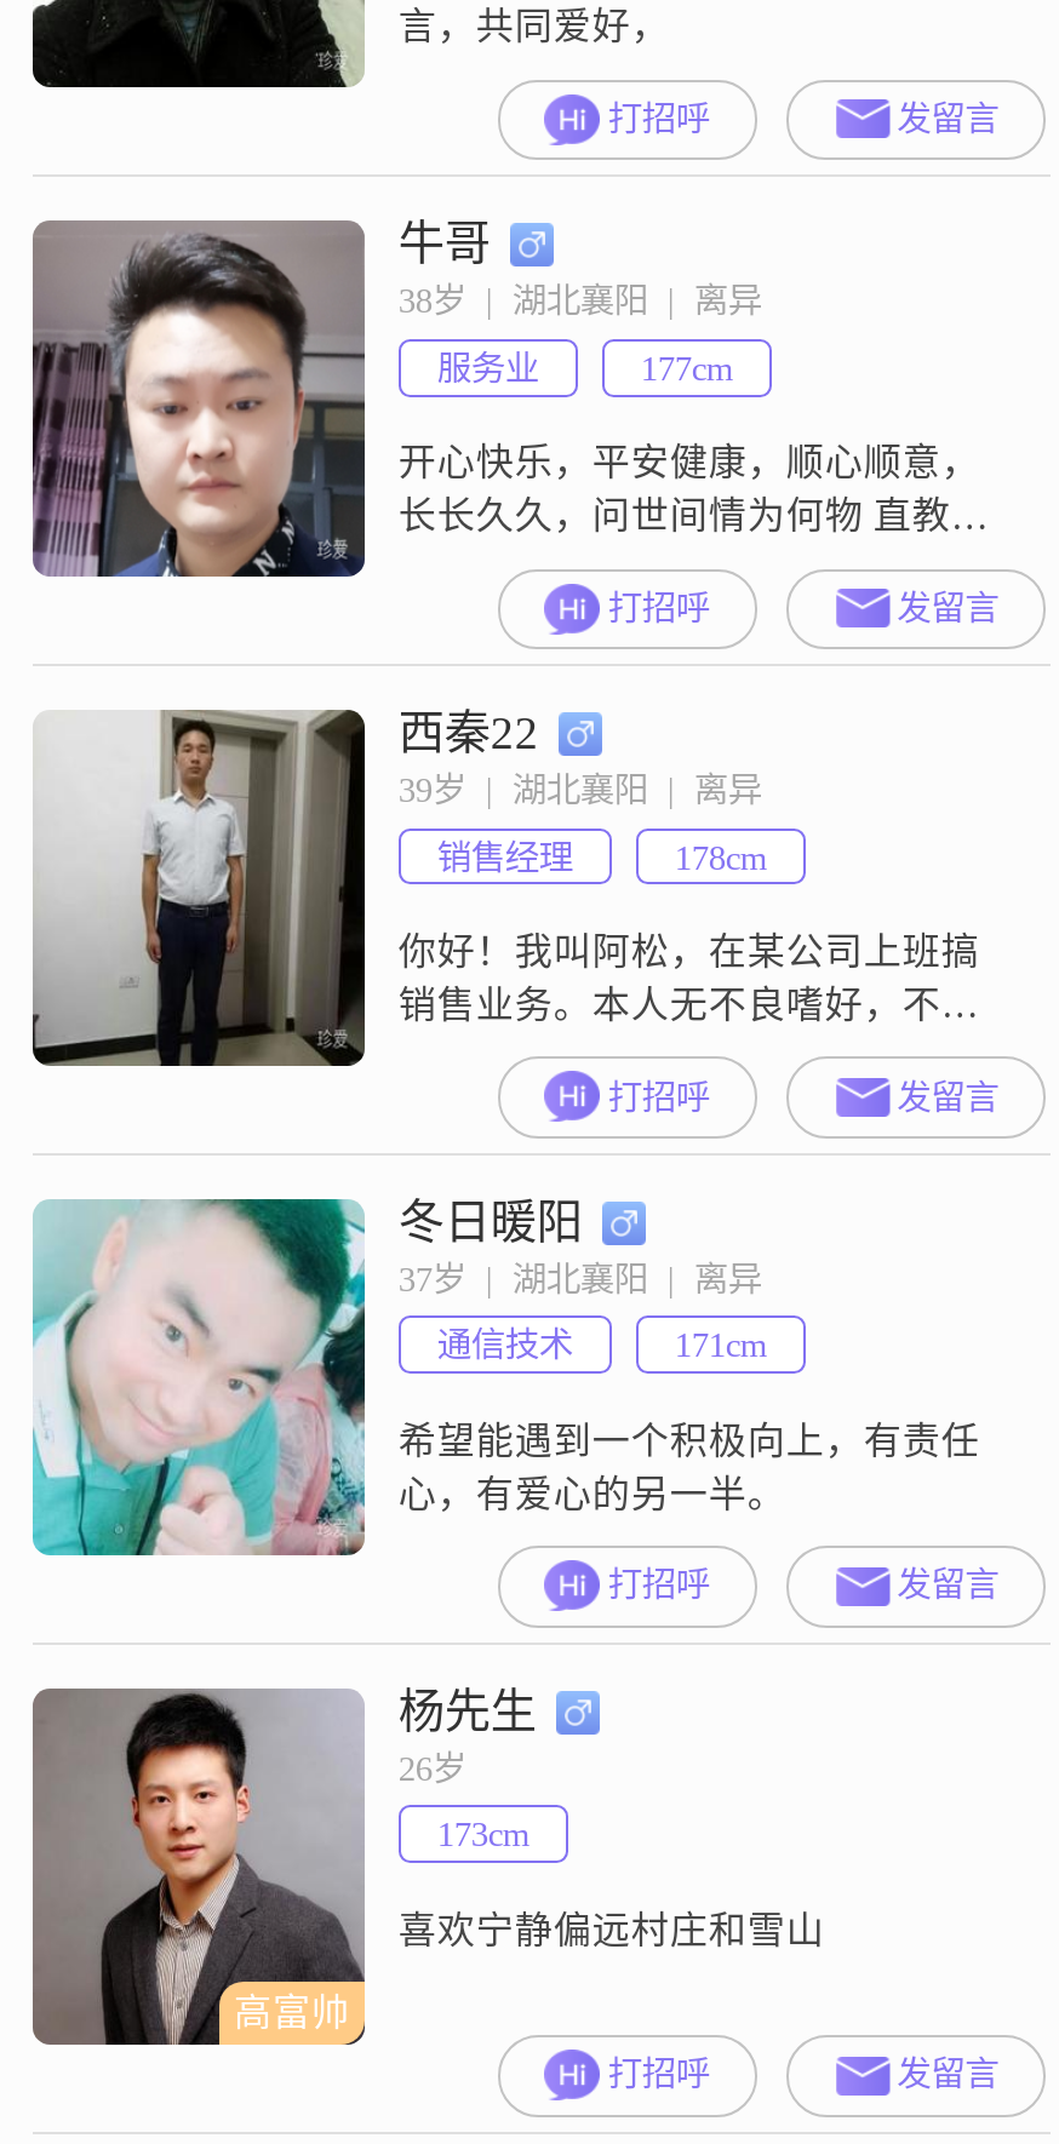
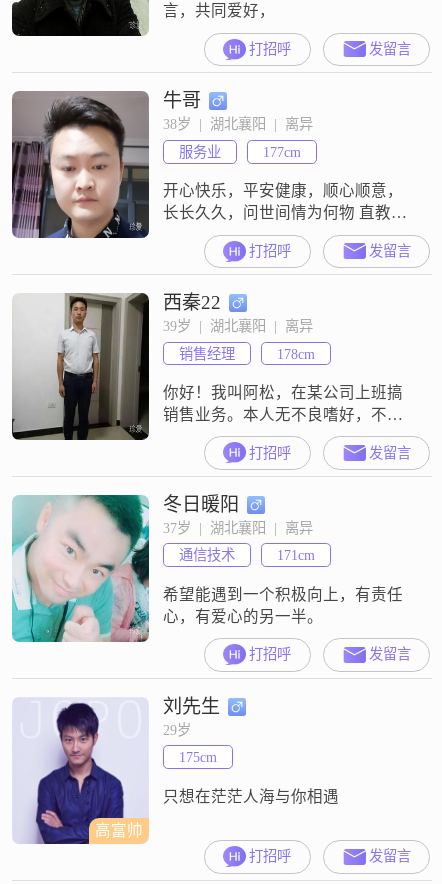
- [image]
- 杨先生
- 26岁
+ [image]
+ 刘先生
+ 29岁

- 173cm
+ 175cm

- 喜欢宁静偏远村庄和雪山
+ 只想在茫茫人海与你相遇
